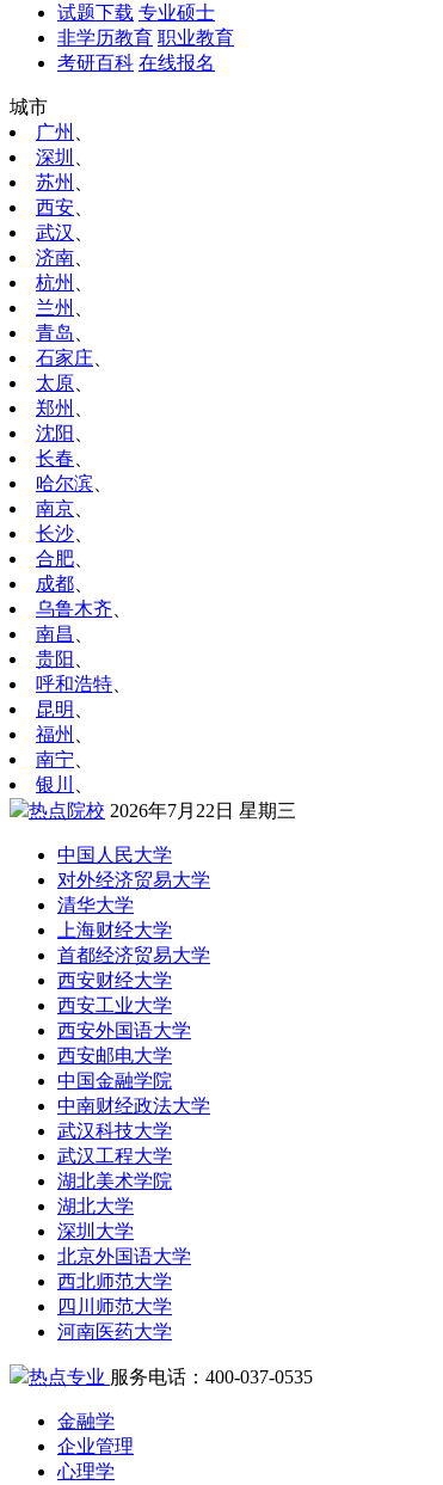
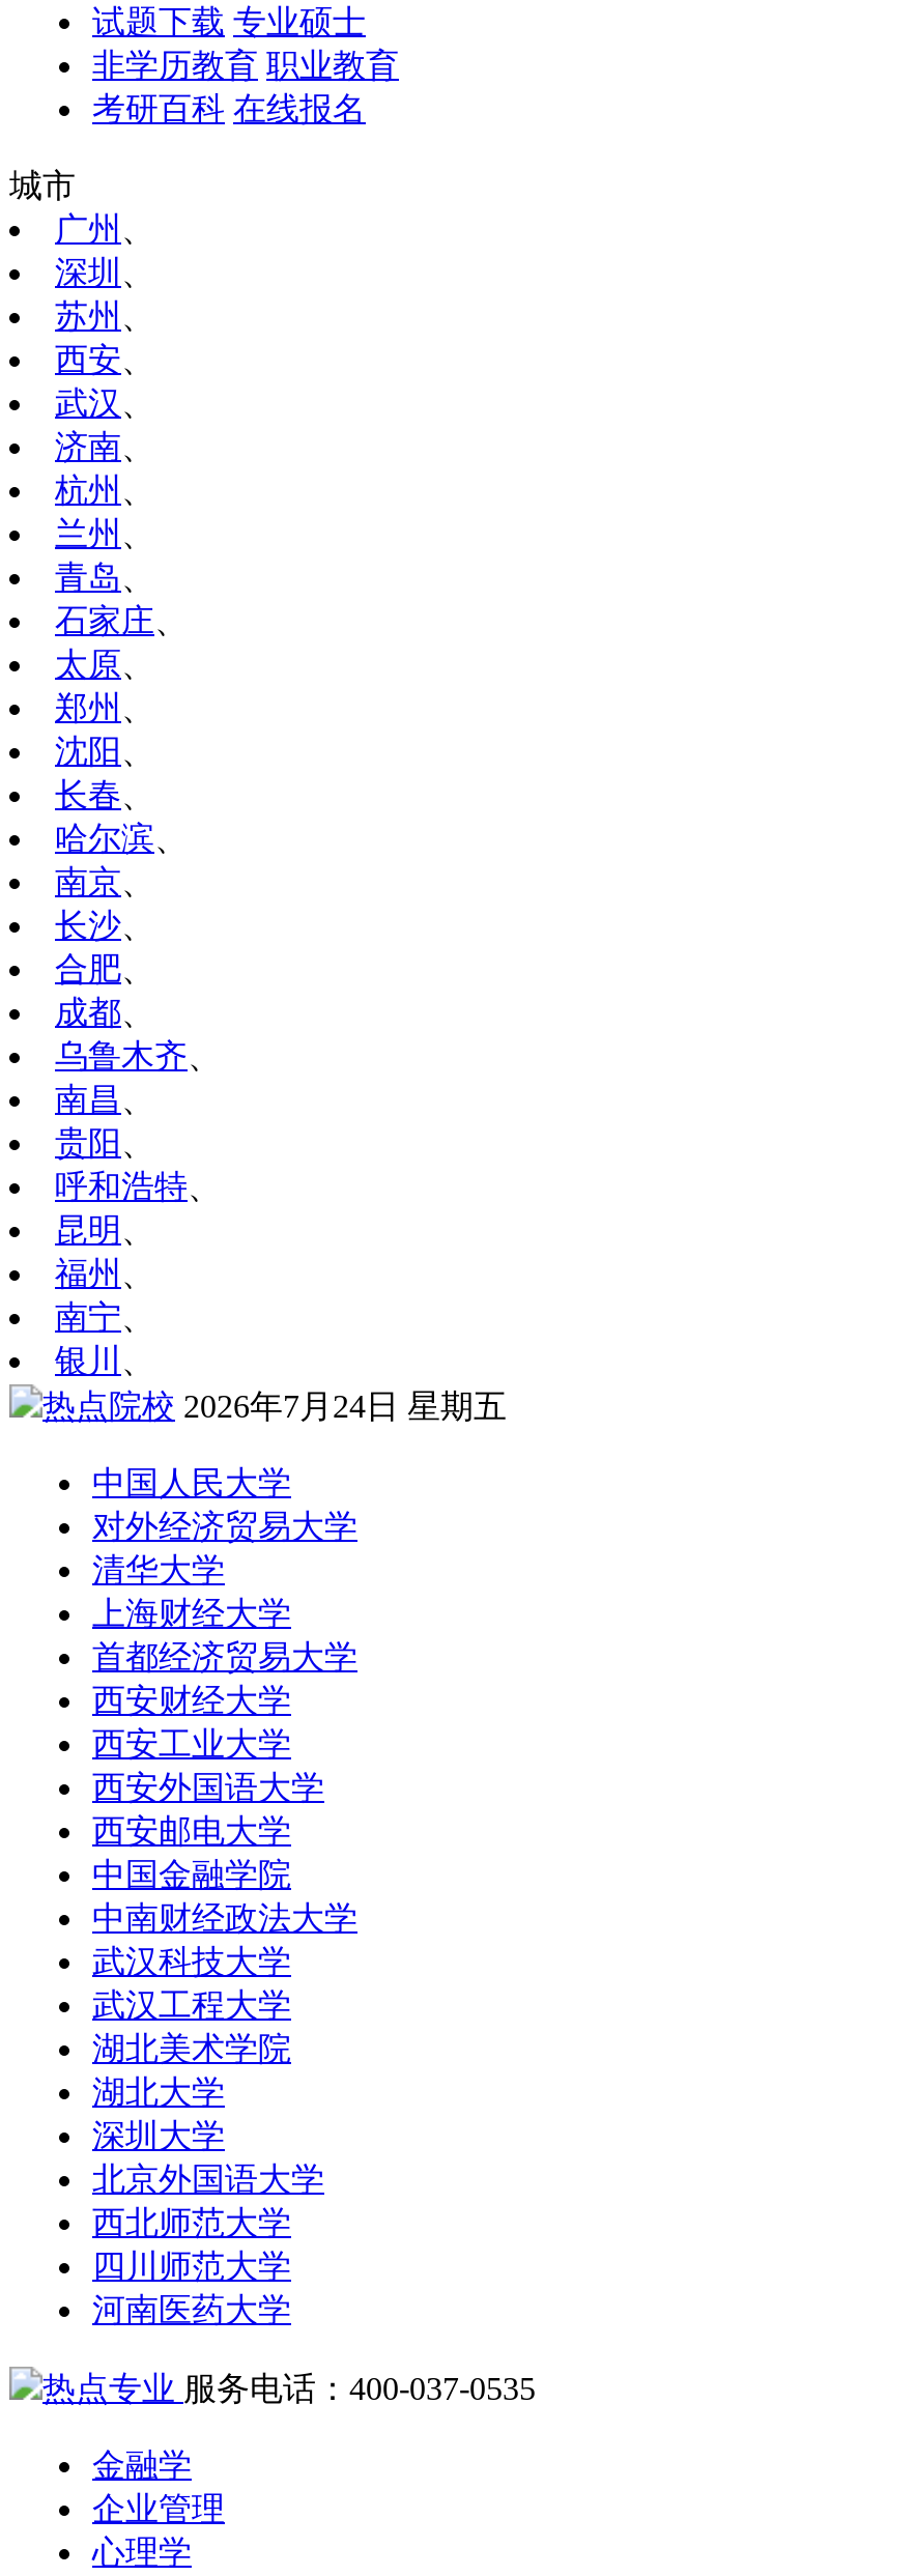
- 热点院校 2026年7月22日 星期三
+ 热点院校 2026年7月24日 星期五
